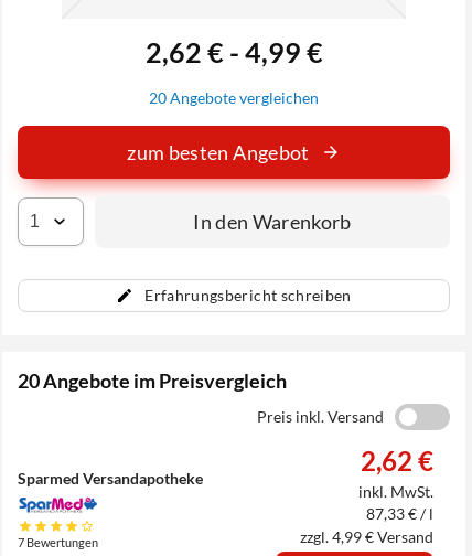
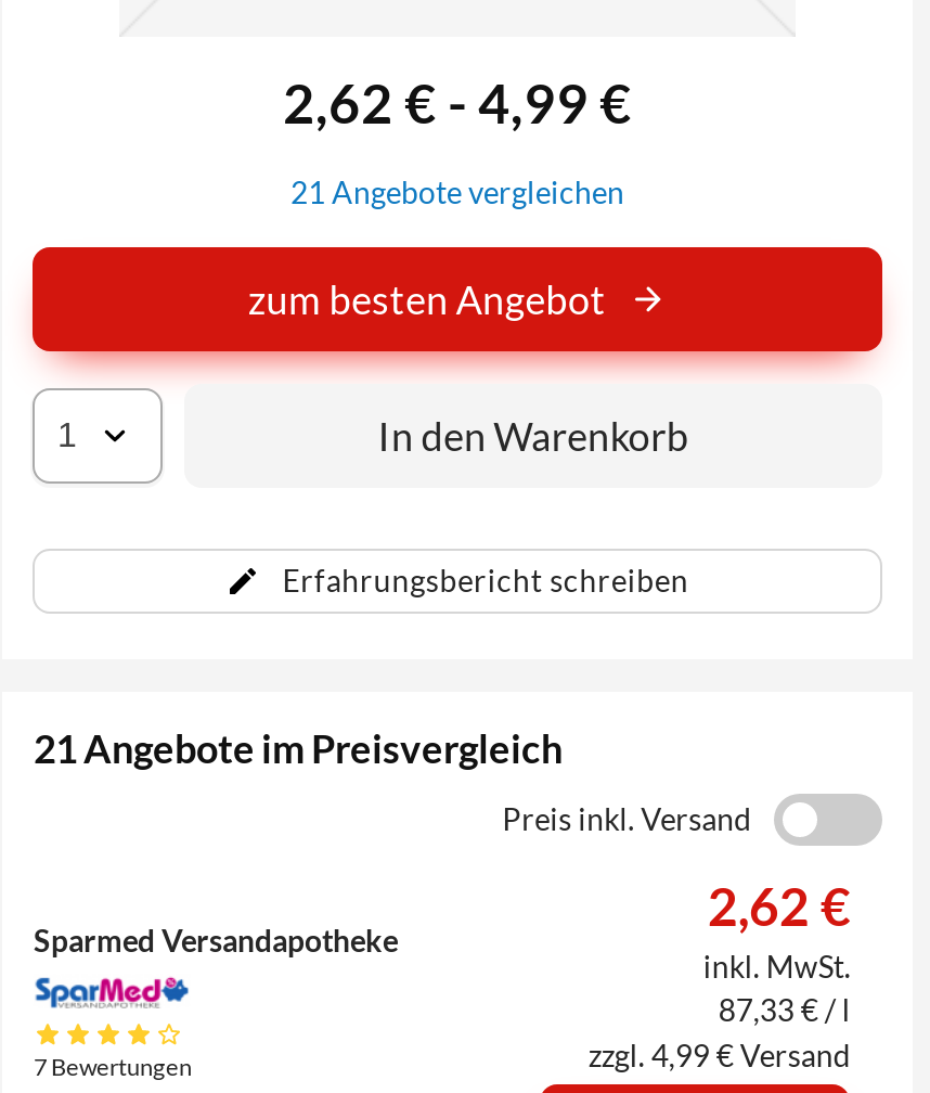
- 20 Angebote vergleichen
+ 21 Angebote vergleichen

- 20 Angebote im Preisvergleich
+ 21 Angebote im Preisvergleich
